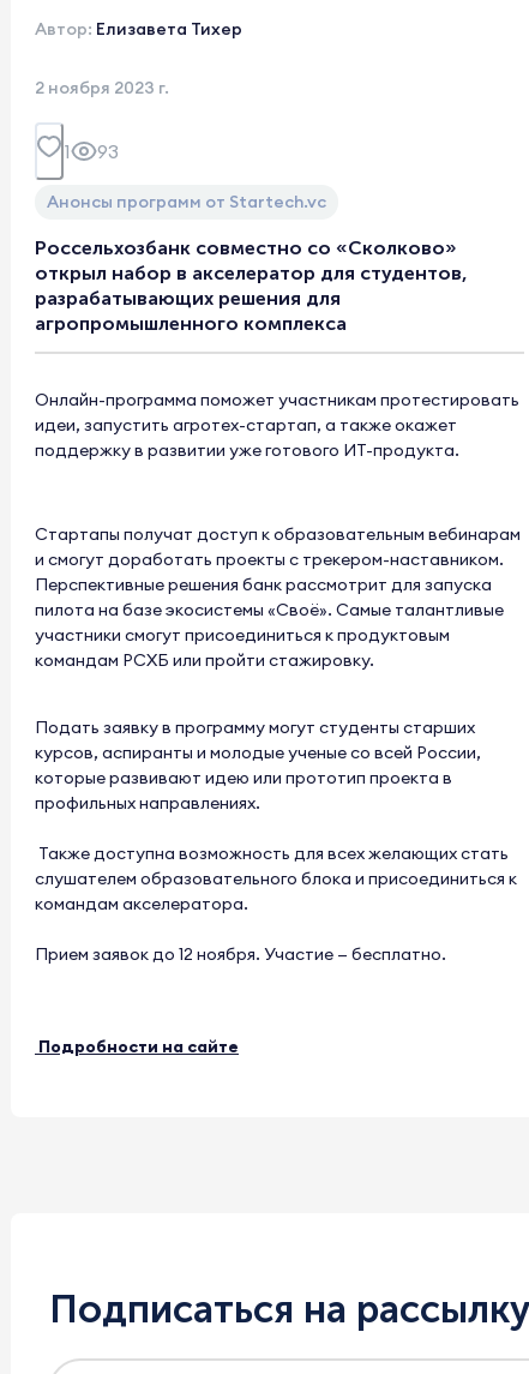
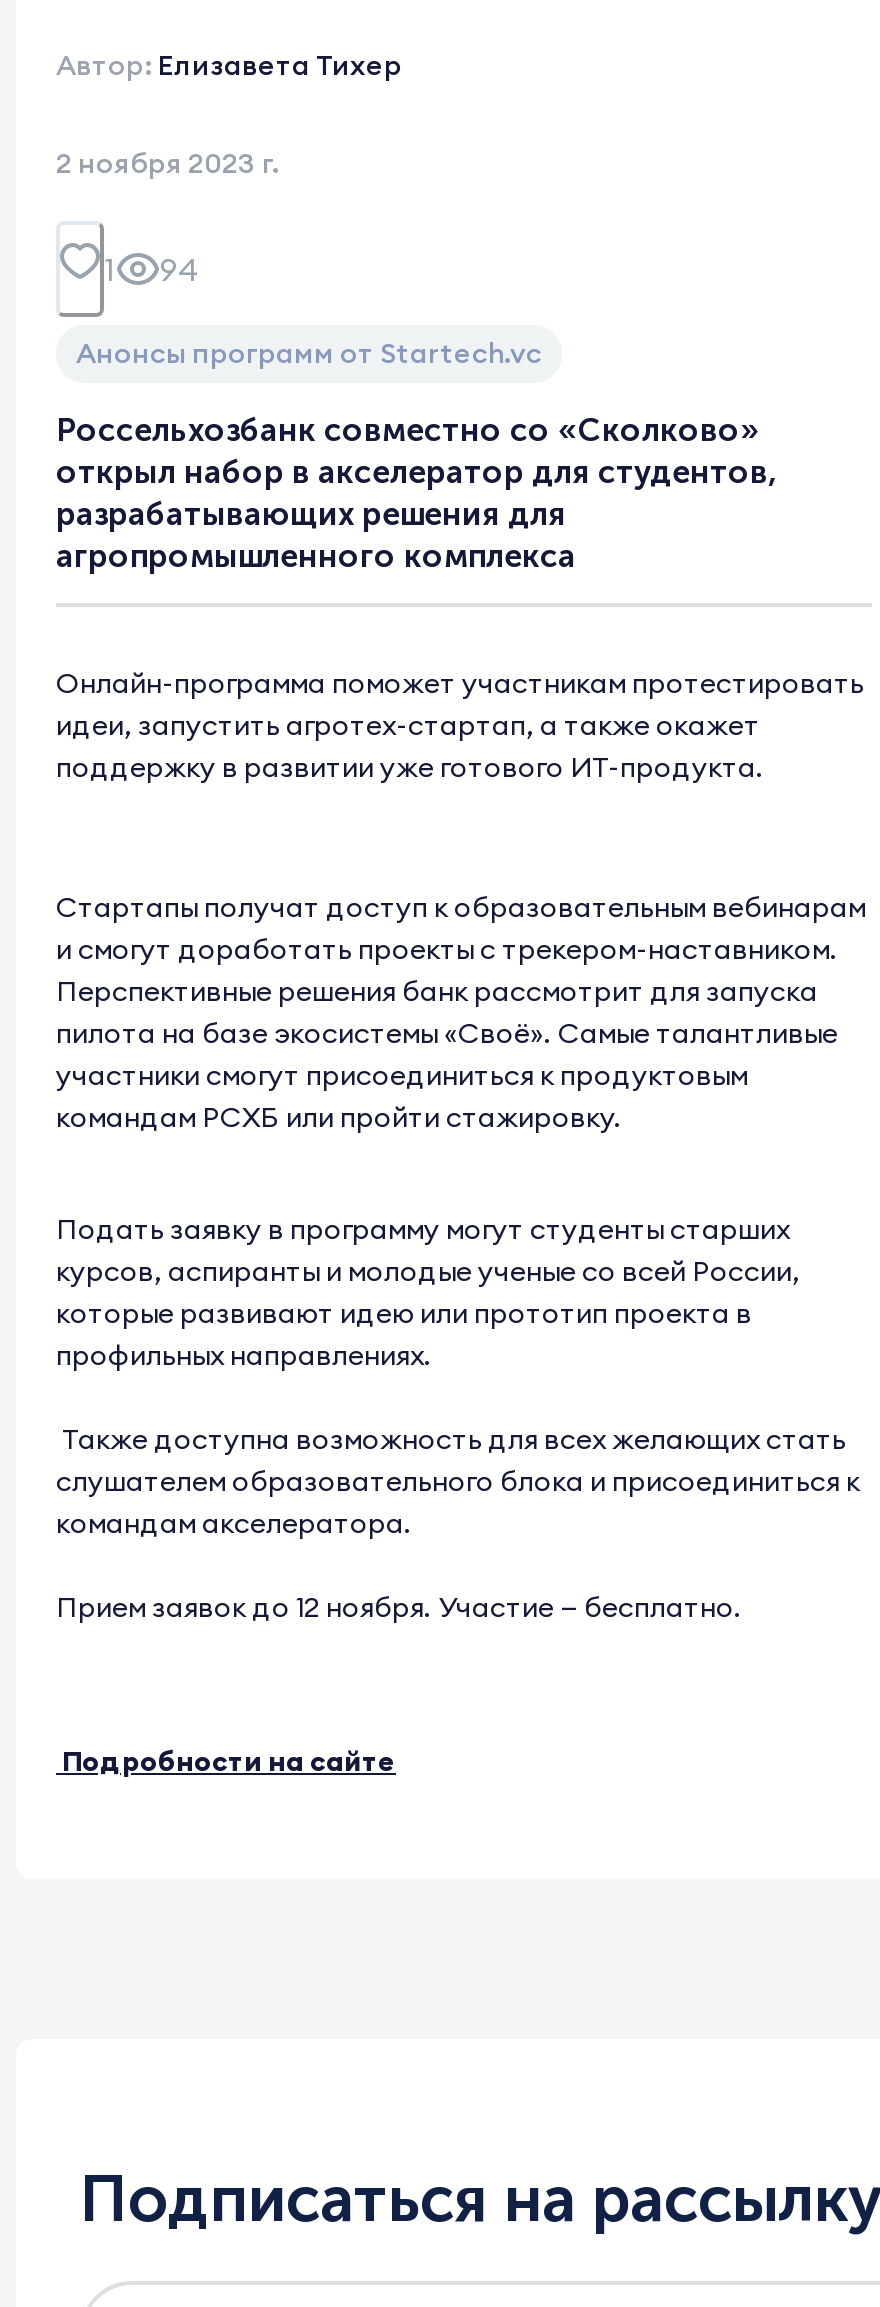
- 93
+ 94
